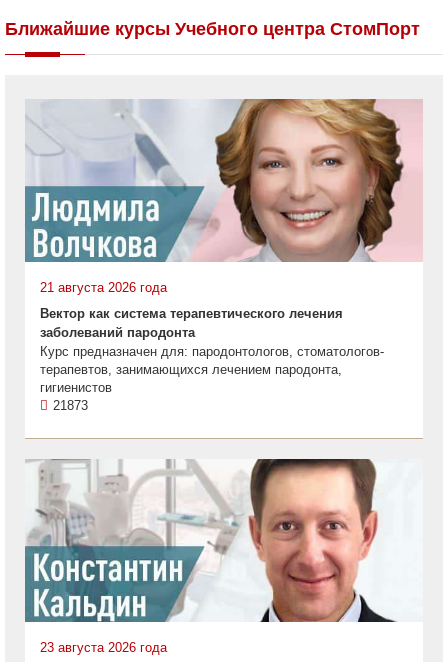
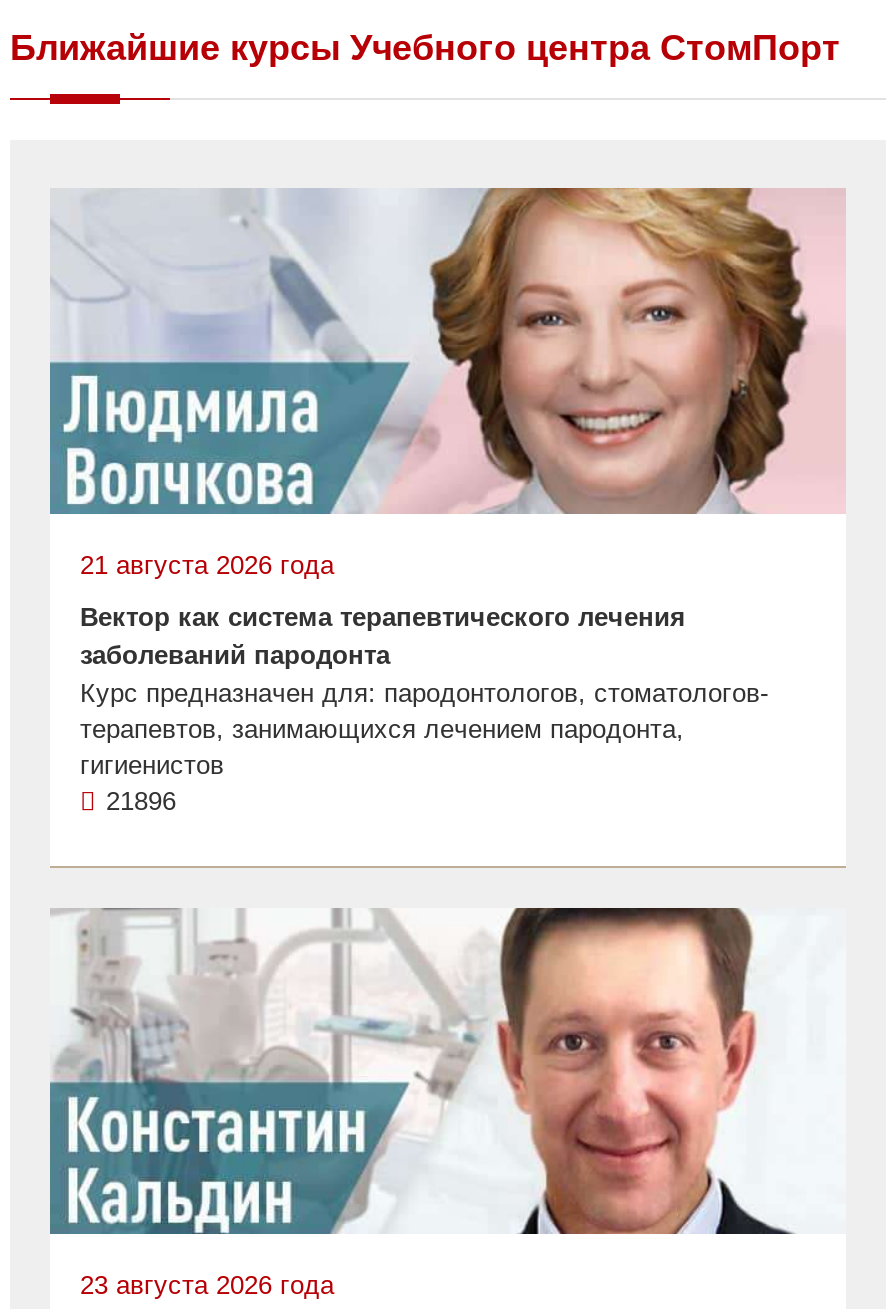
- 21873
+ 21896
